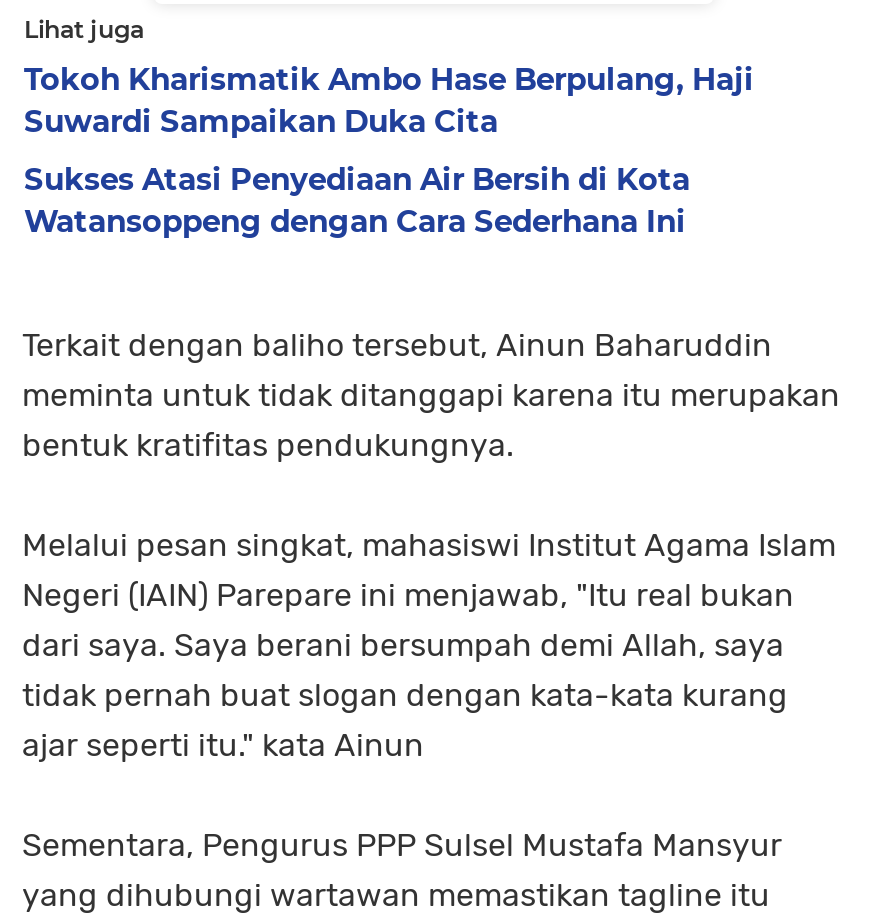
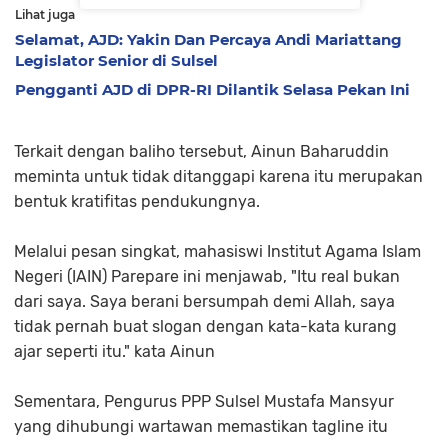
- Tokoh Kharismatik Ambo Hase Berpulang, Haji
- Suwardi Sampaikan Duka Cita
+ Selamat, AJD: Yakin Dan Percaya Andi Mariattang
+ Legislator Senior di Sulsel

- Sukses Atasi Penyediaan Air Bersih di Kota
- Watansoppeng dengan Cara Sederhana Ini
+ Pengganti AJD di DPR-RI Dilantik Selasa Pekan Ini
